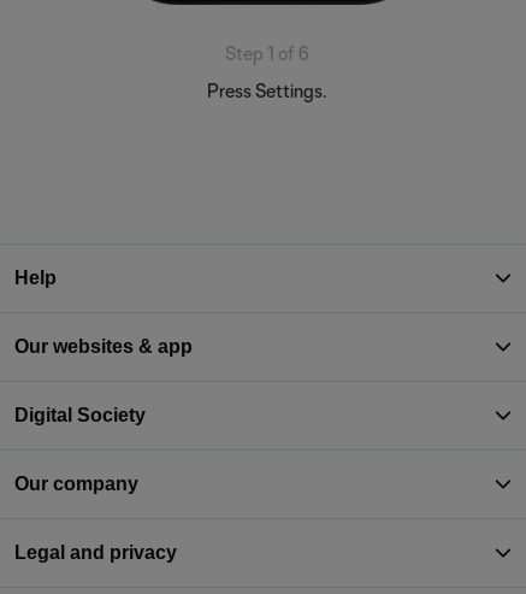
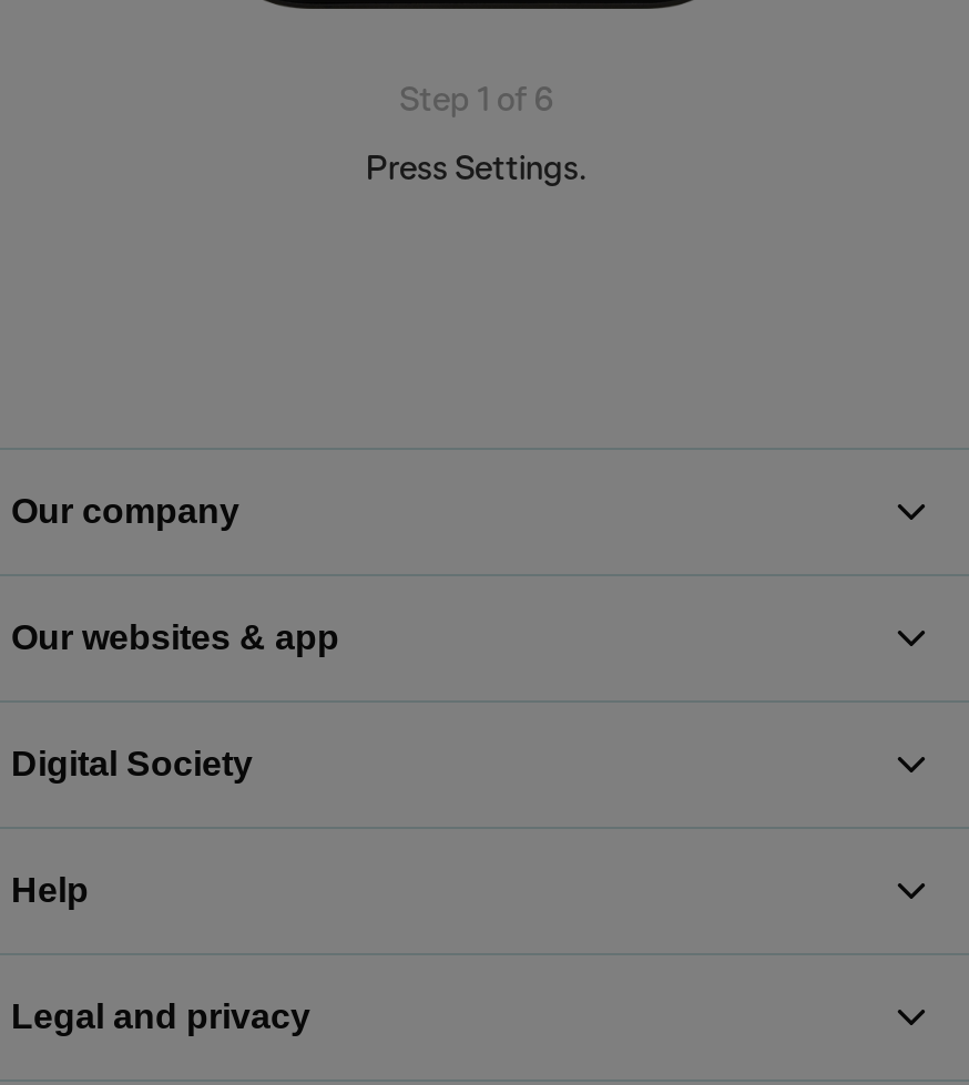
moved down: Help

moved up: Our company
